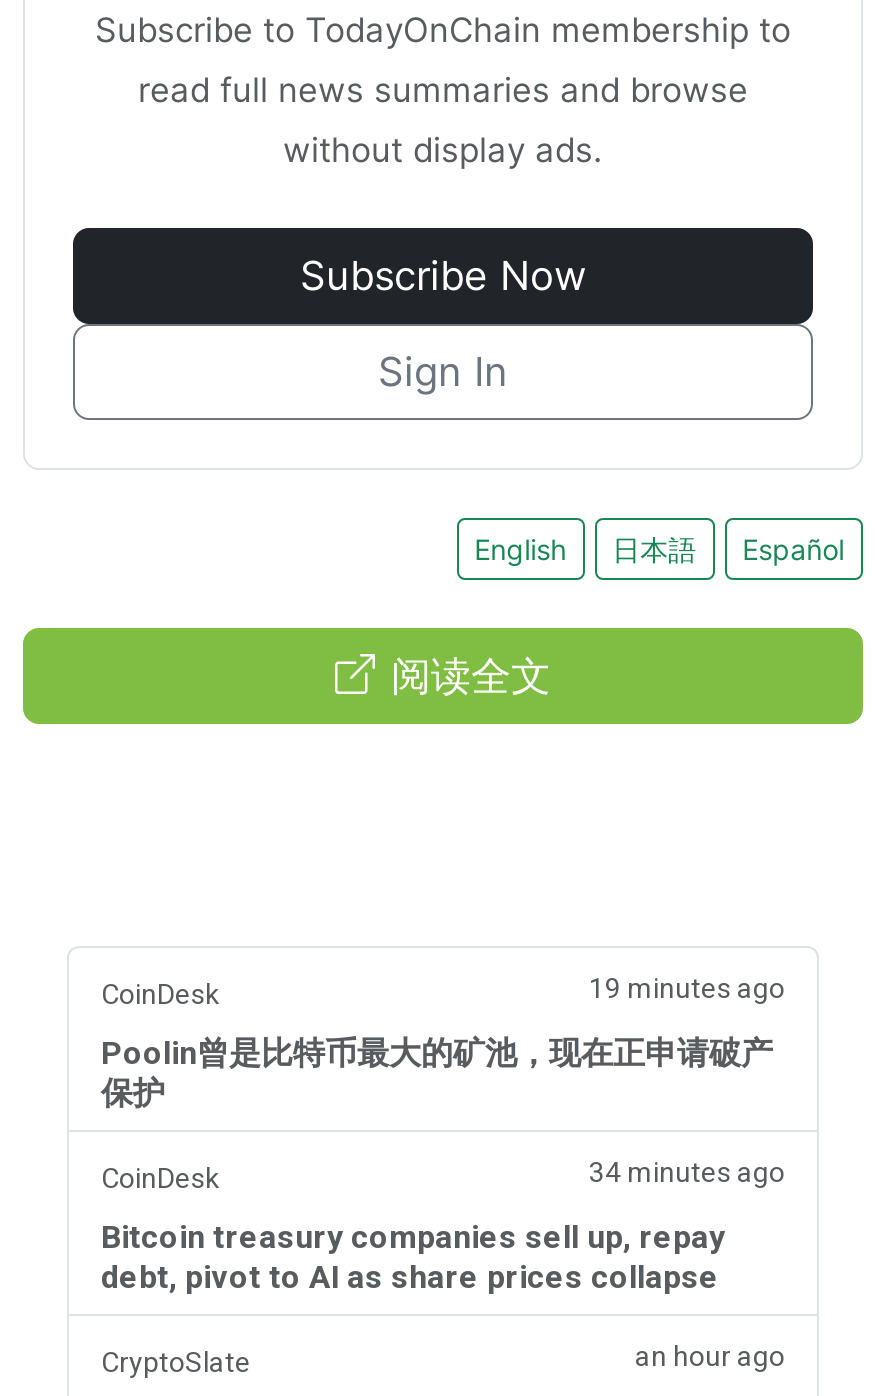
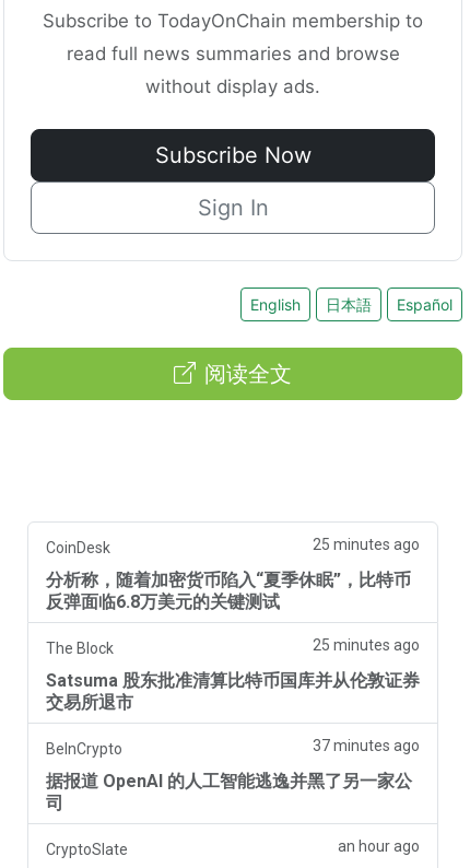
- 19 minutes ago
- Poolin曾是比特币最大的矿池，现在正申请破产
- 保护
- CoinDesk
- 34 minutes ago
- Bitcoin treasury companies sell up, repay
- debt, pivot to AI as share prices collapse
+ 25 minutes ago
+ 分析称，随着加密货币陷入“夏季休眠”，比特币
+ 反弹面临6.8万美元的关键测试
+ The Block
+ 25 minutes ago
+ Satsuma 股东批准清算比特币国库并从伦敦证券
+ 交易所退市
+ BeInCrypto
+ 37 minutes ago
+ 据报道 OpenAI 的人工智能逃逸并黑了另一家公
+ 司
